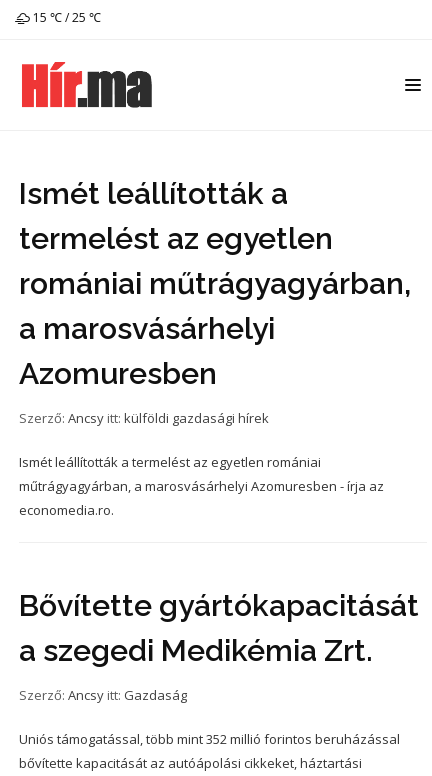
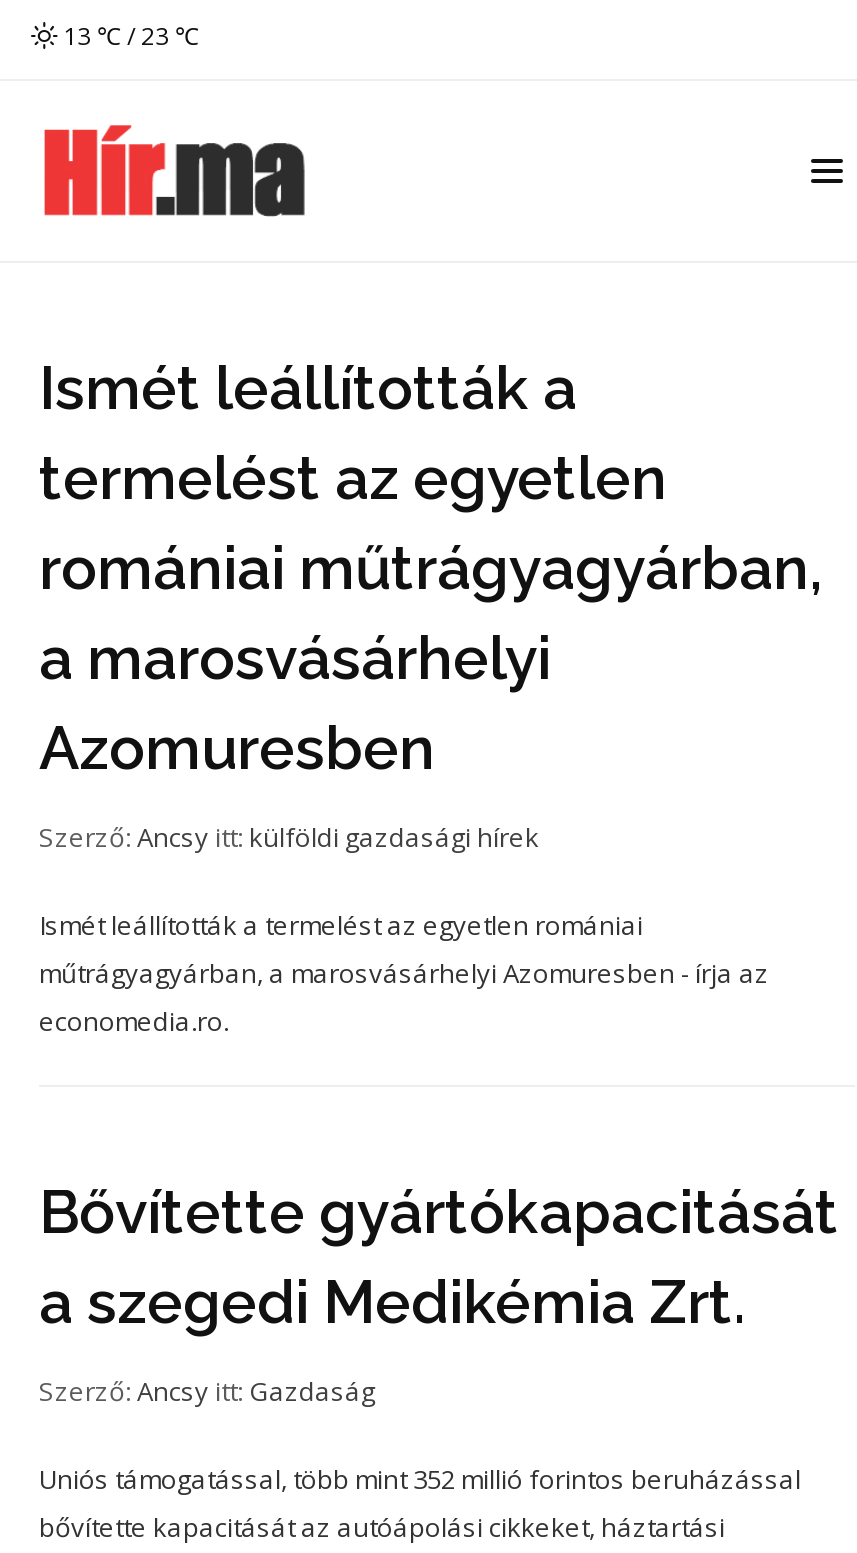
- 15 ℃ / 25 ℃
+ 13 ℃ / 23 ℃
